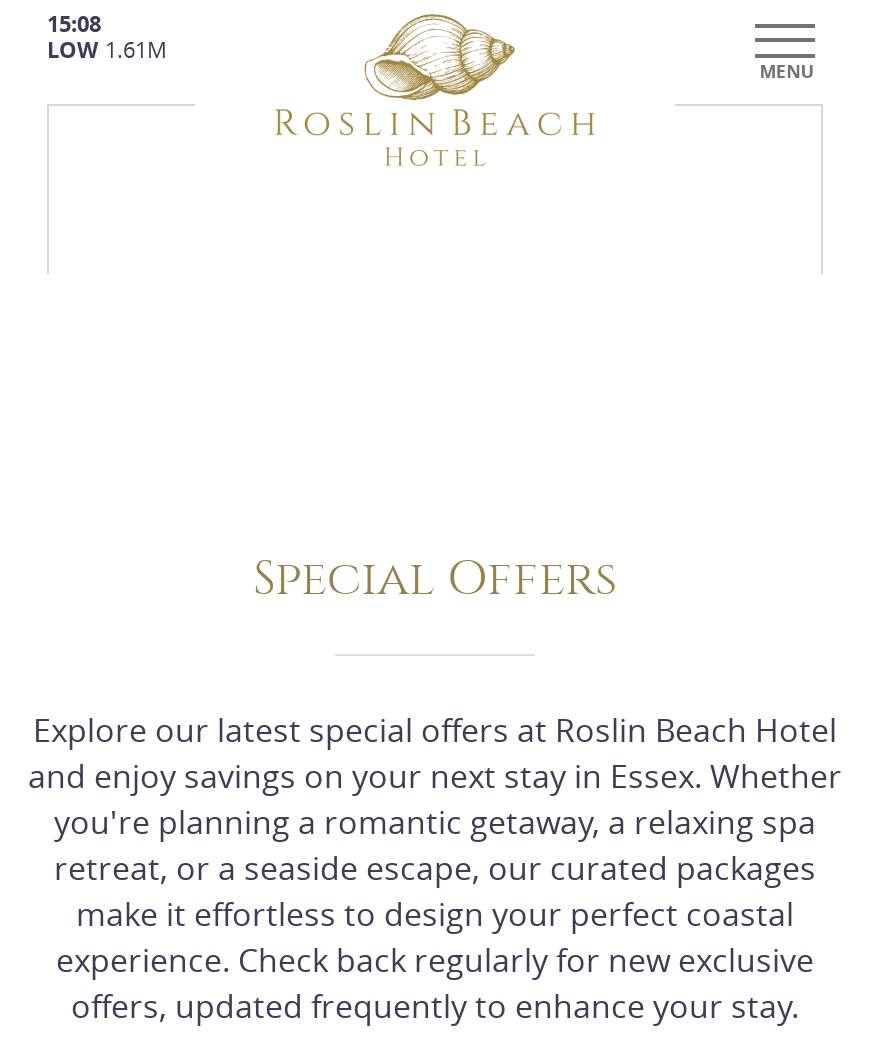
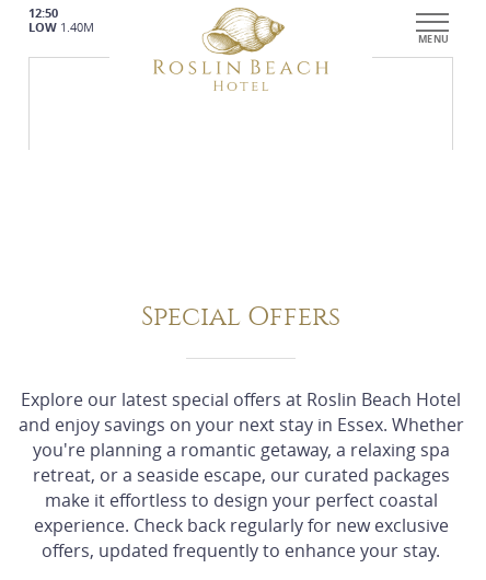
- 15:08
+ 12:50

- LOW 1.61M
+ LOW 1.40M
